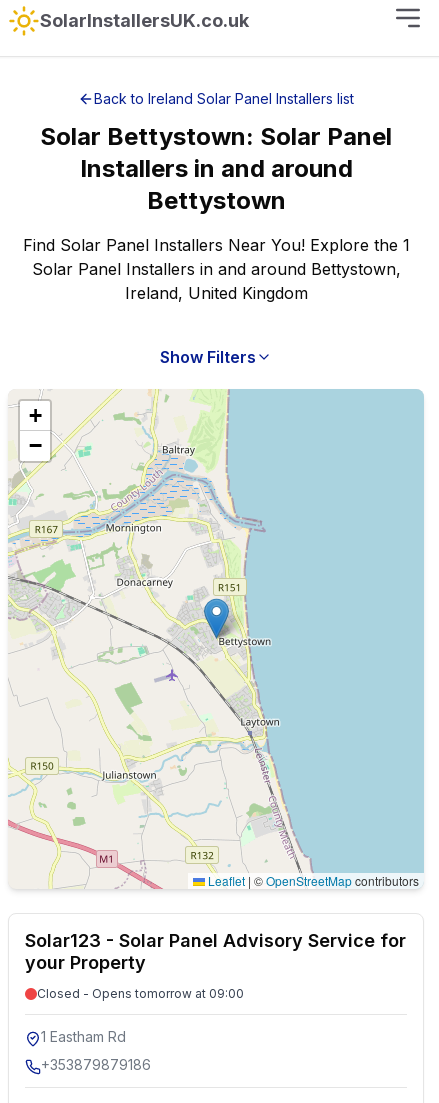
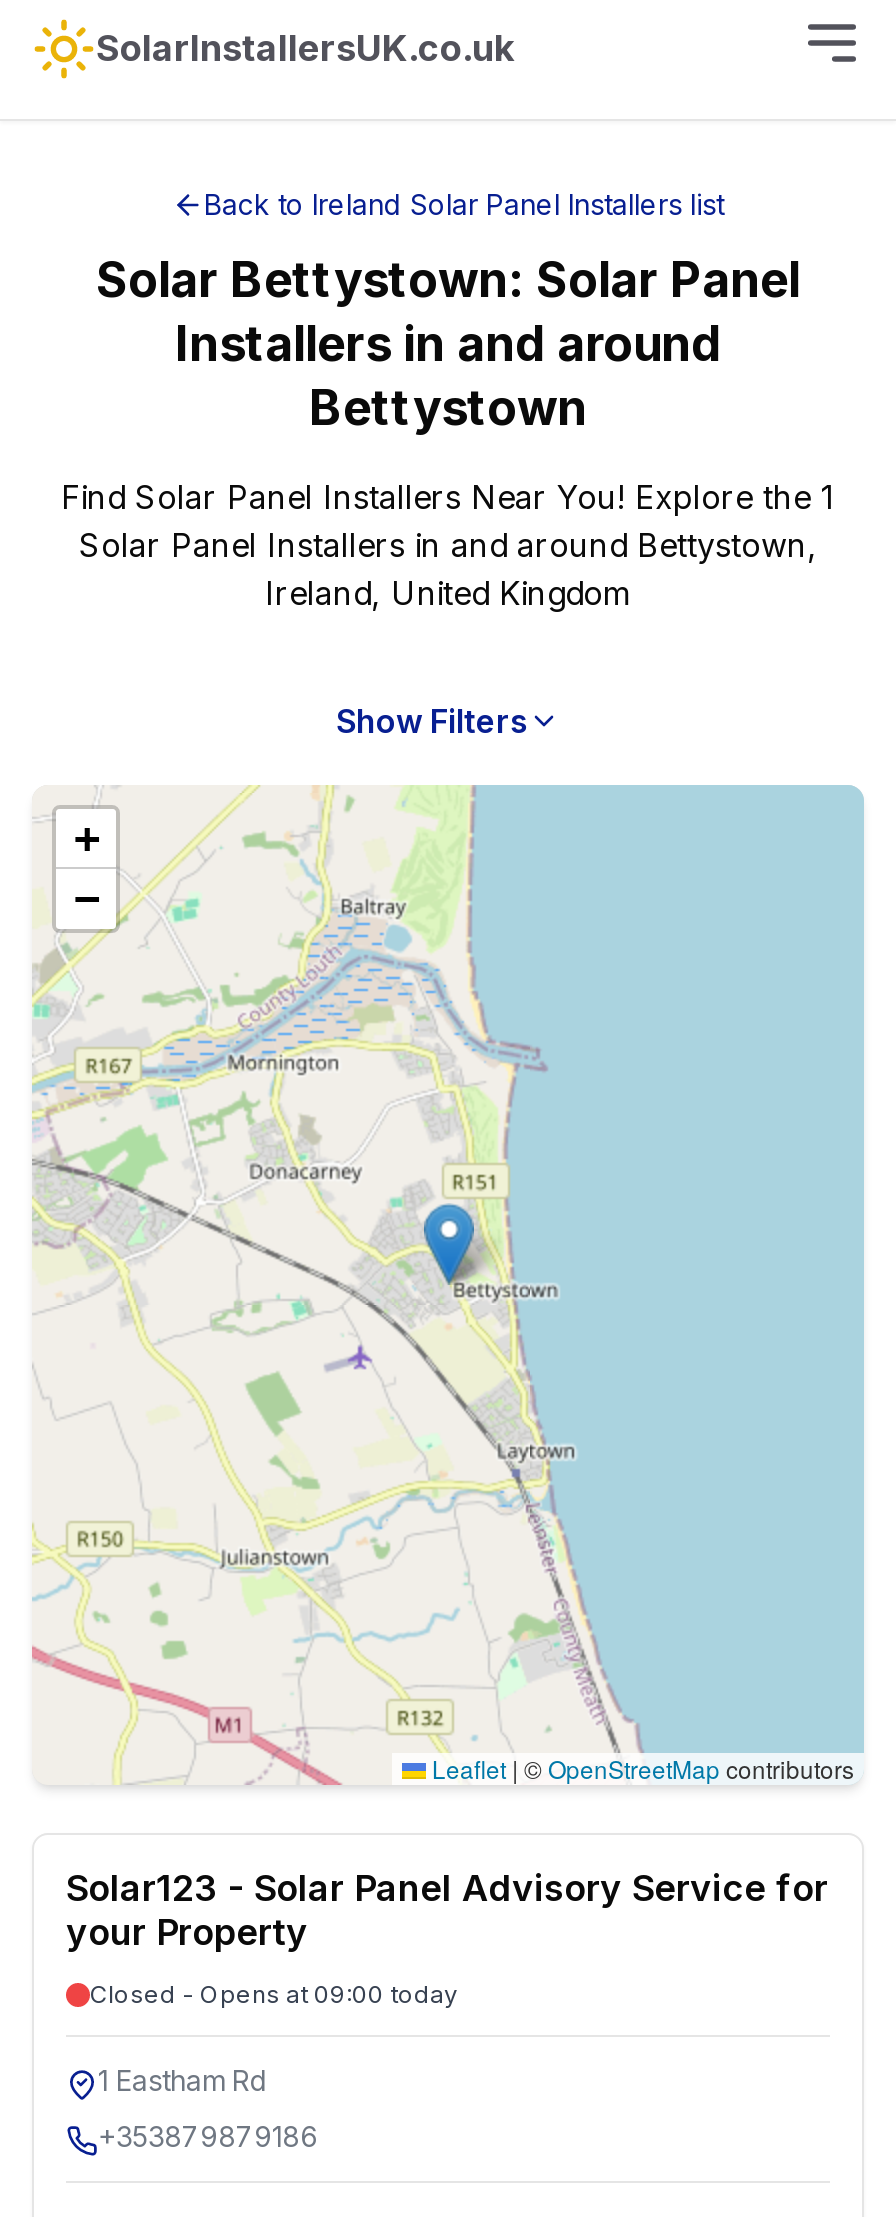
- Closed - Opens tomorrow at 09:00
+ Closed - Opens at 09:00 today
